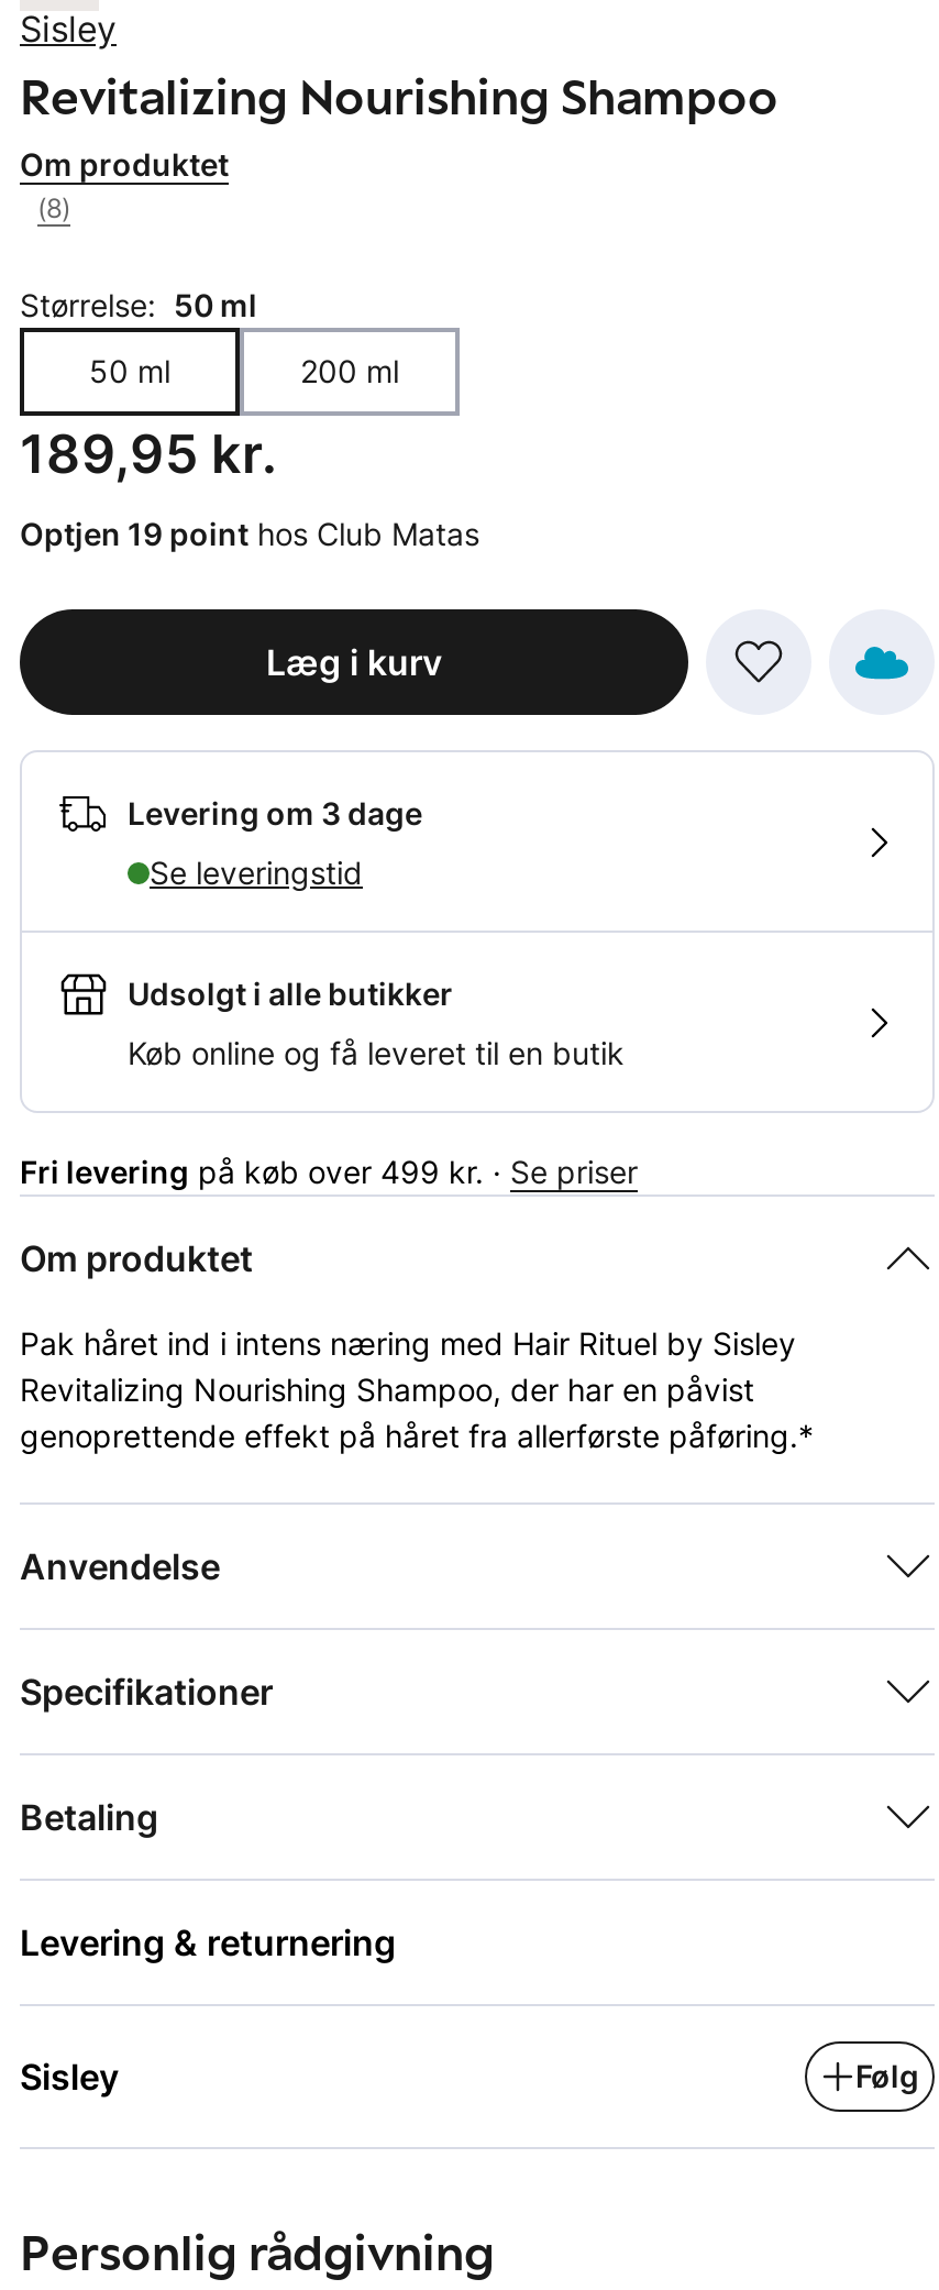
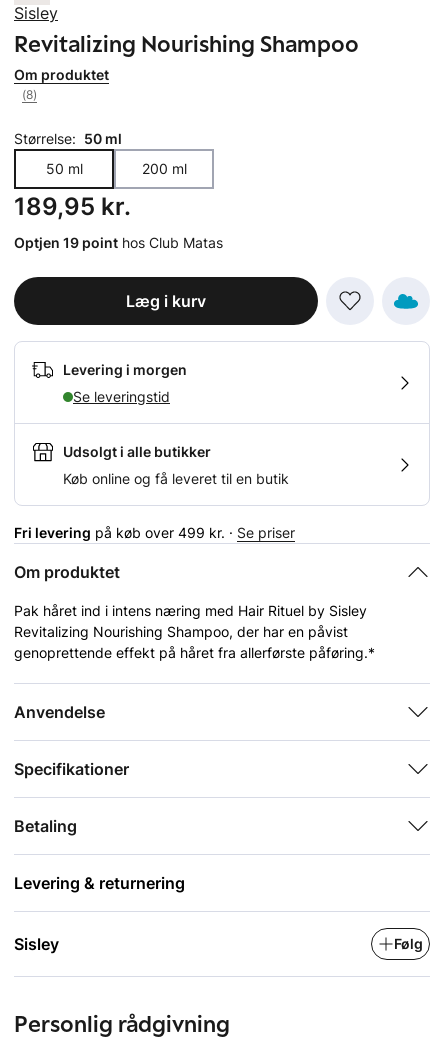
- Levering om 3 dage
+ Levering i morgen
